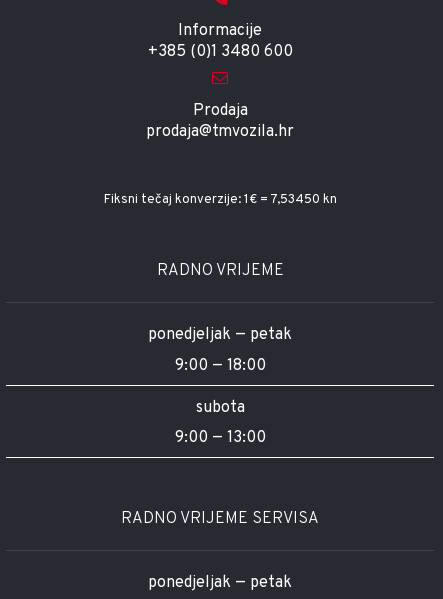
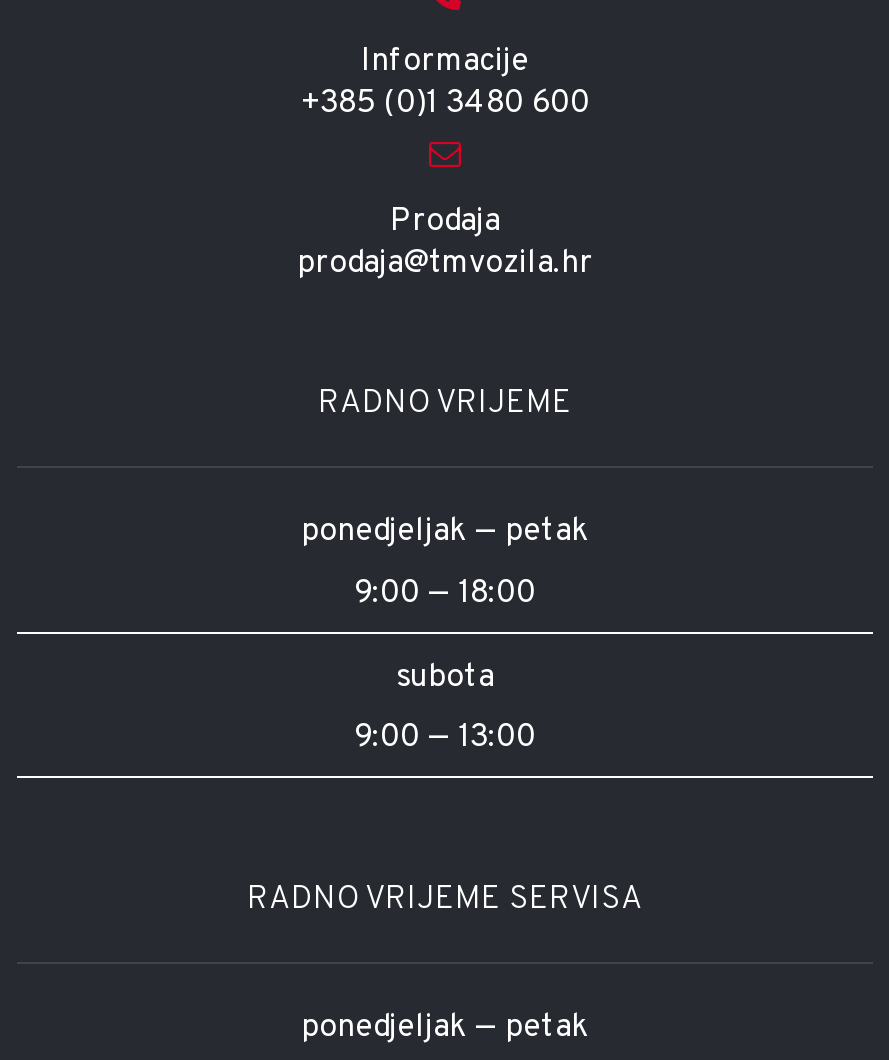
- Fiksni tečaj konverzije: 1€ = 7,53450 kn
